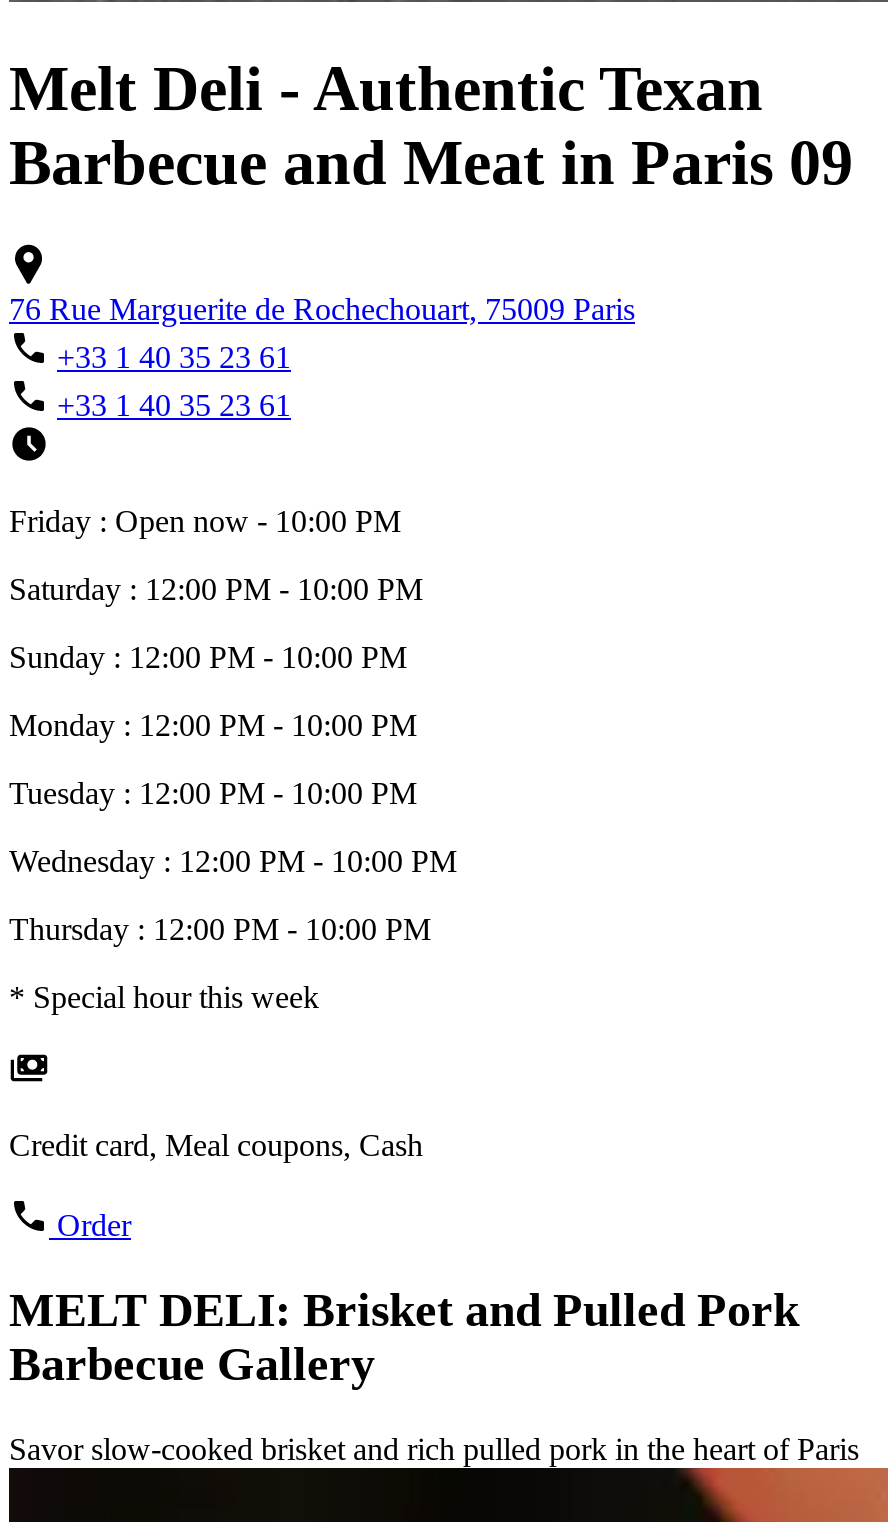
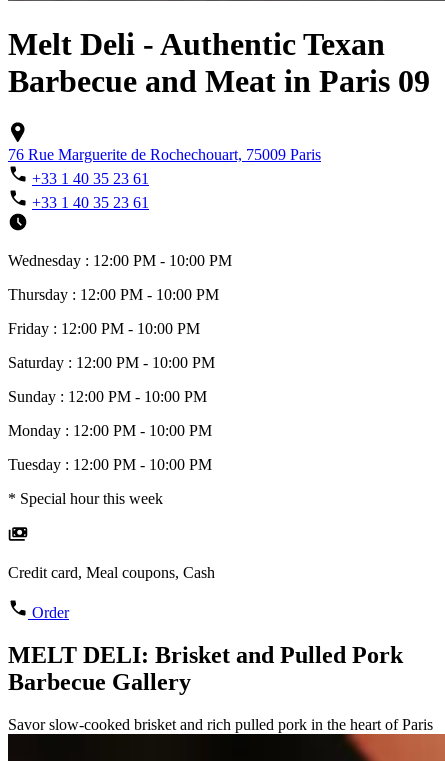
- Friday : Open now - 10:00 PM
+ Friday : 12:00 PM - 10:00 PM

moved down: Saturday : 12:00 PM - 10:00 PM | Sunday : 12:00 PM - 10:00 PM | Monday : 12:00 PM - 10:00 PM | Tuesday : 12:00 PM - 10:00 PM

moved up: Wednesday : 12:00 PM - 10:00 PM | Thursday : 12:00 PM - 10:00 PM
